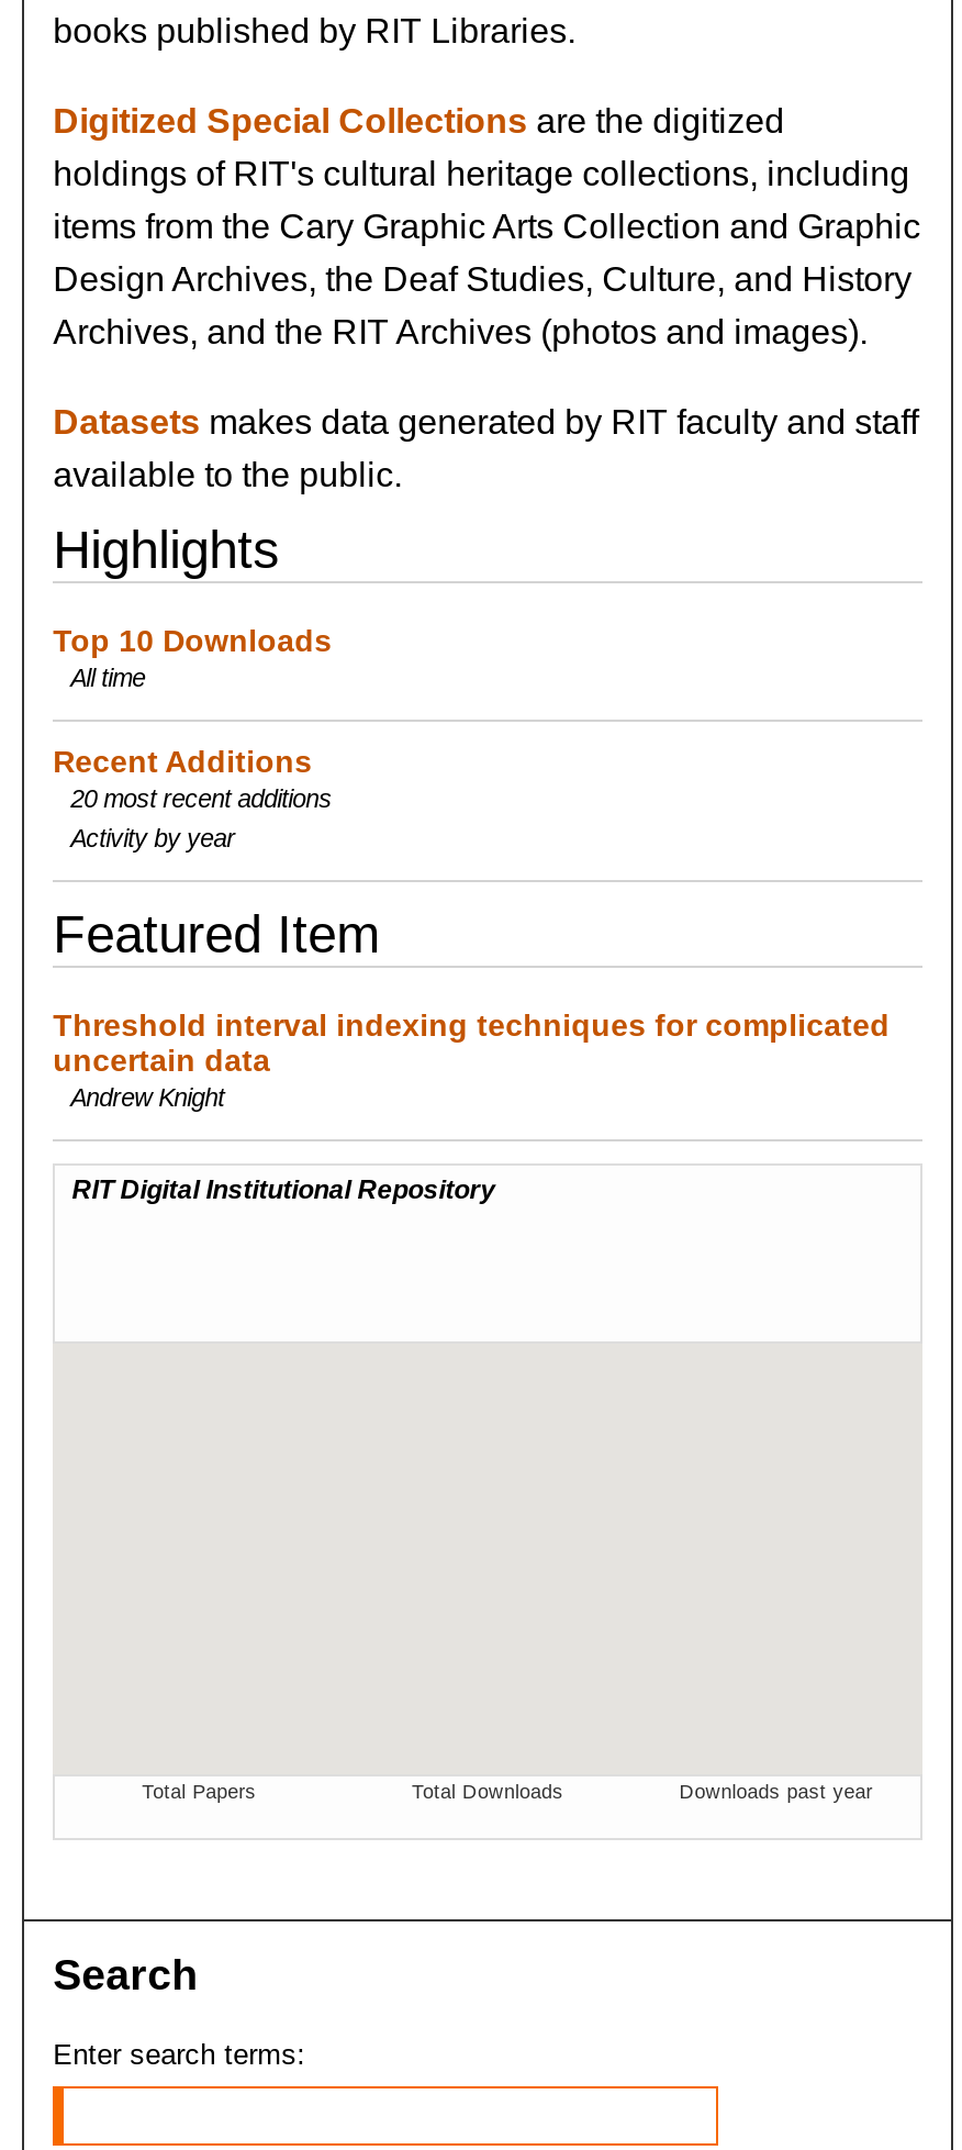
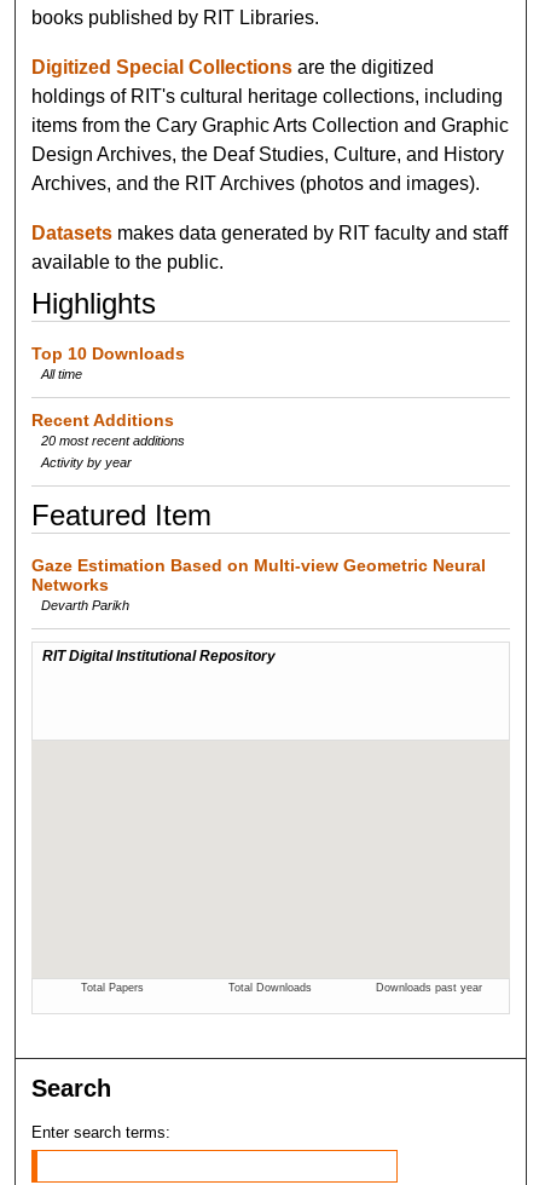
- Threshold interval indexing techniques for complicated
- uncertain data
- Andrew Knight
+ Gaze Estimation Based on Multi-view Geometric Neural
+ Networks
+ Devarth Parikh
